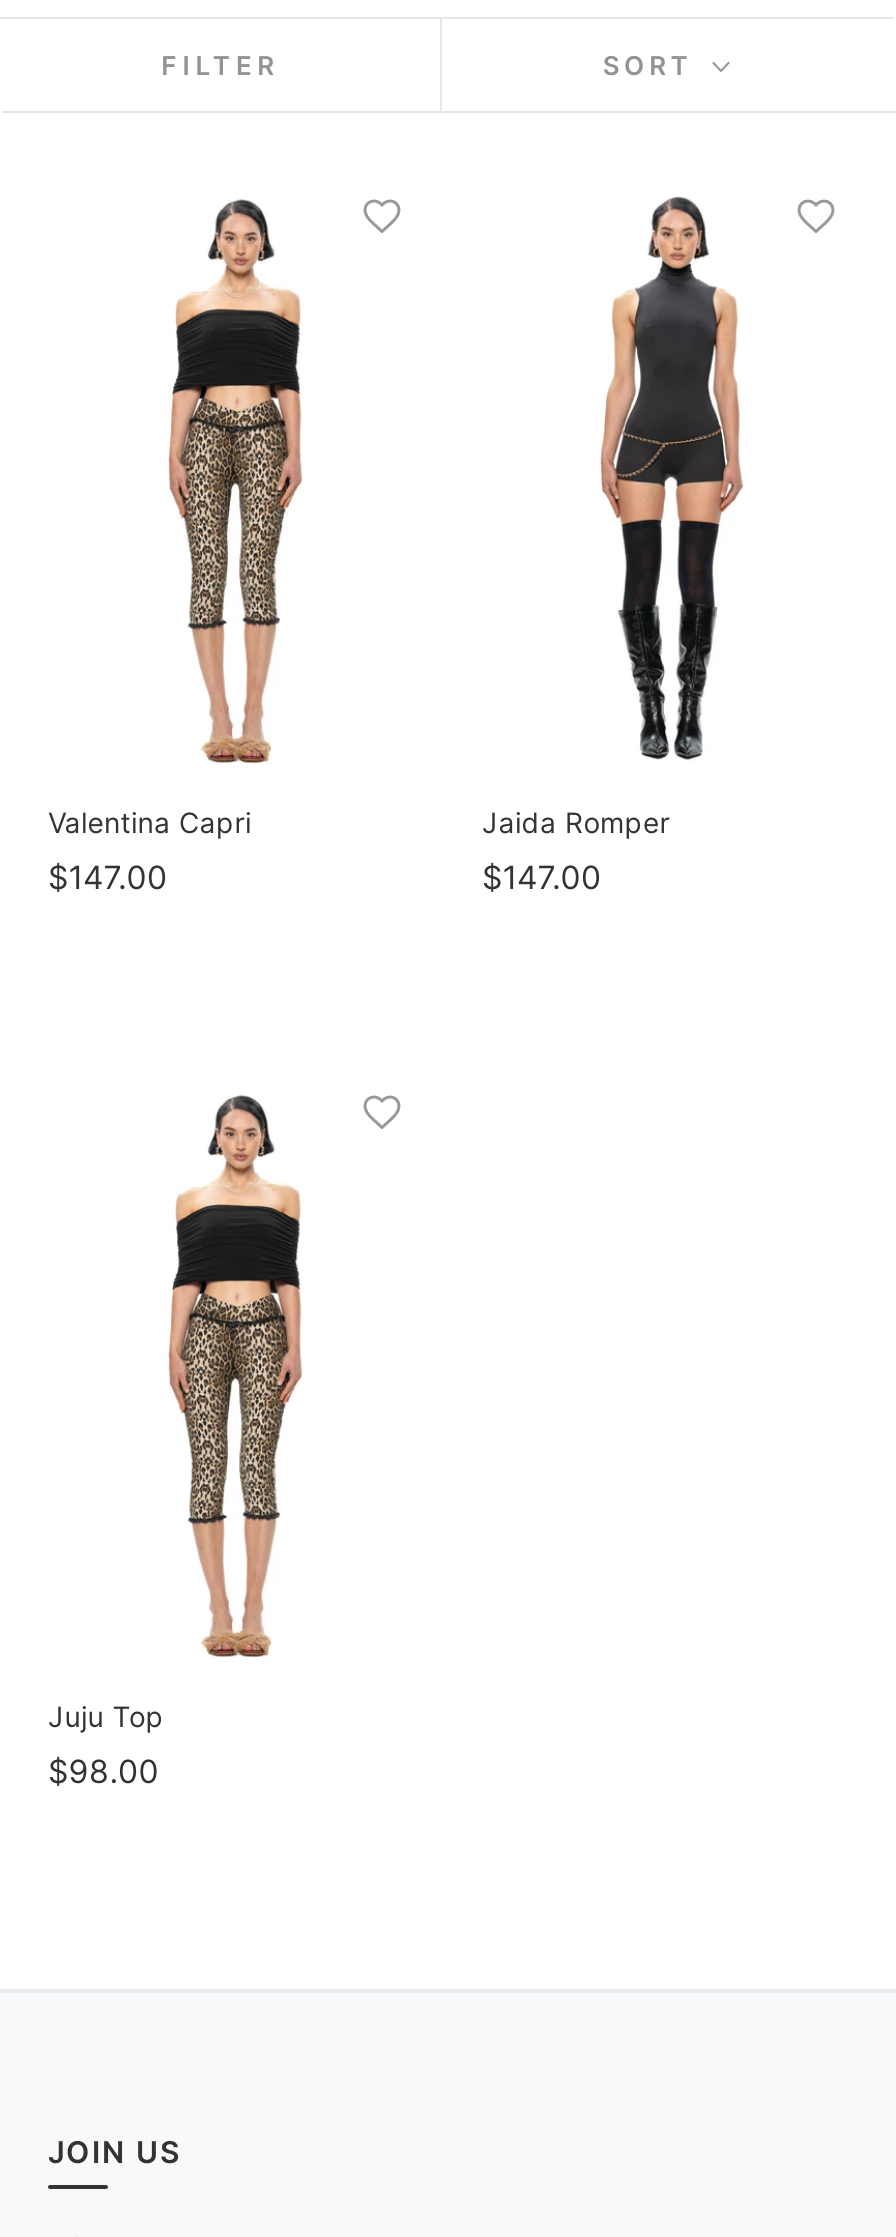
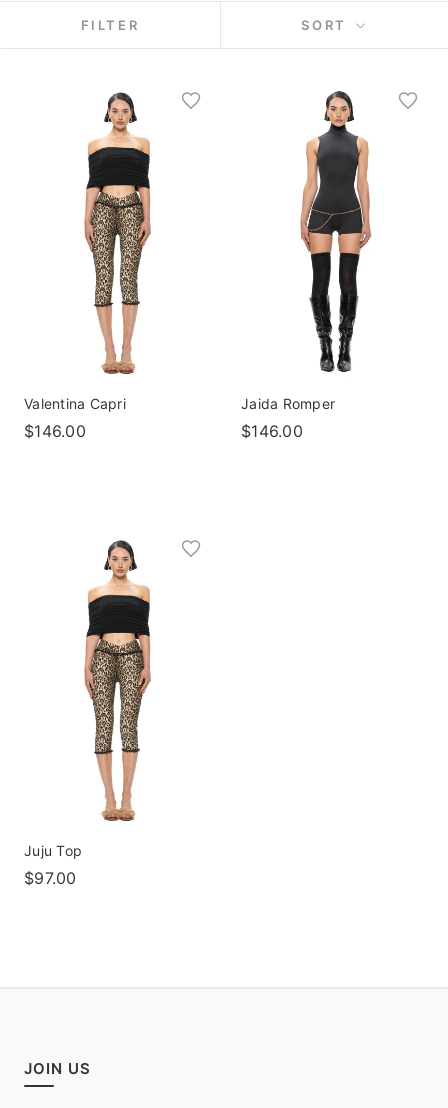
- $147.00
+ $146.00

- $147.00
+ $146.00

- $98.00
+ $97.00
